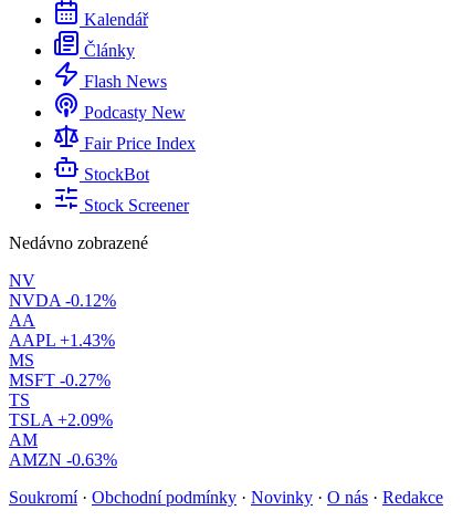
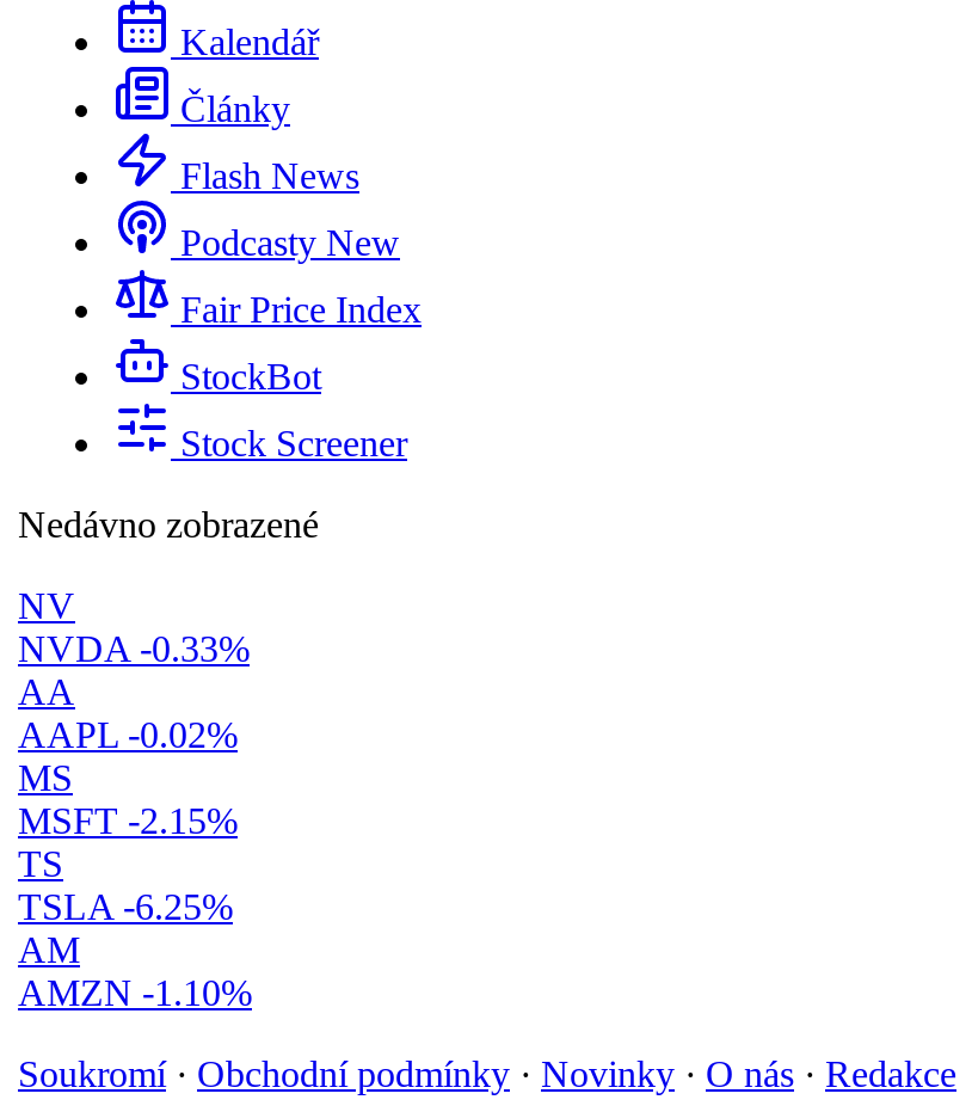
- NVDA -0.12%
+ NVDA -0.33%

- AAPL +1.43%
+ AAPL -0.02%

- MSFT -0.27%
+ MSFT -2.15%

- TSLA +2.09%
+ TSLA -6.25%

- AMZN -0.63%
+ AMZN -1.10%
